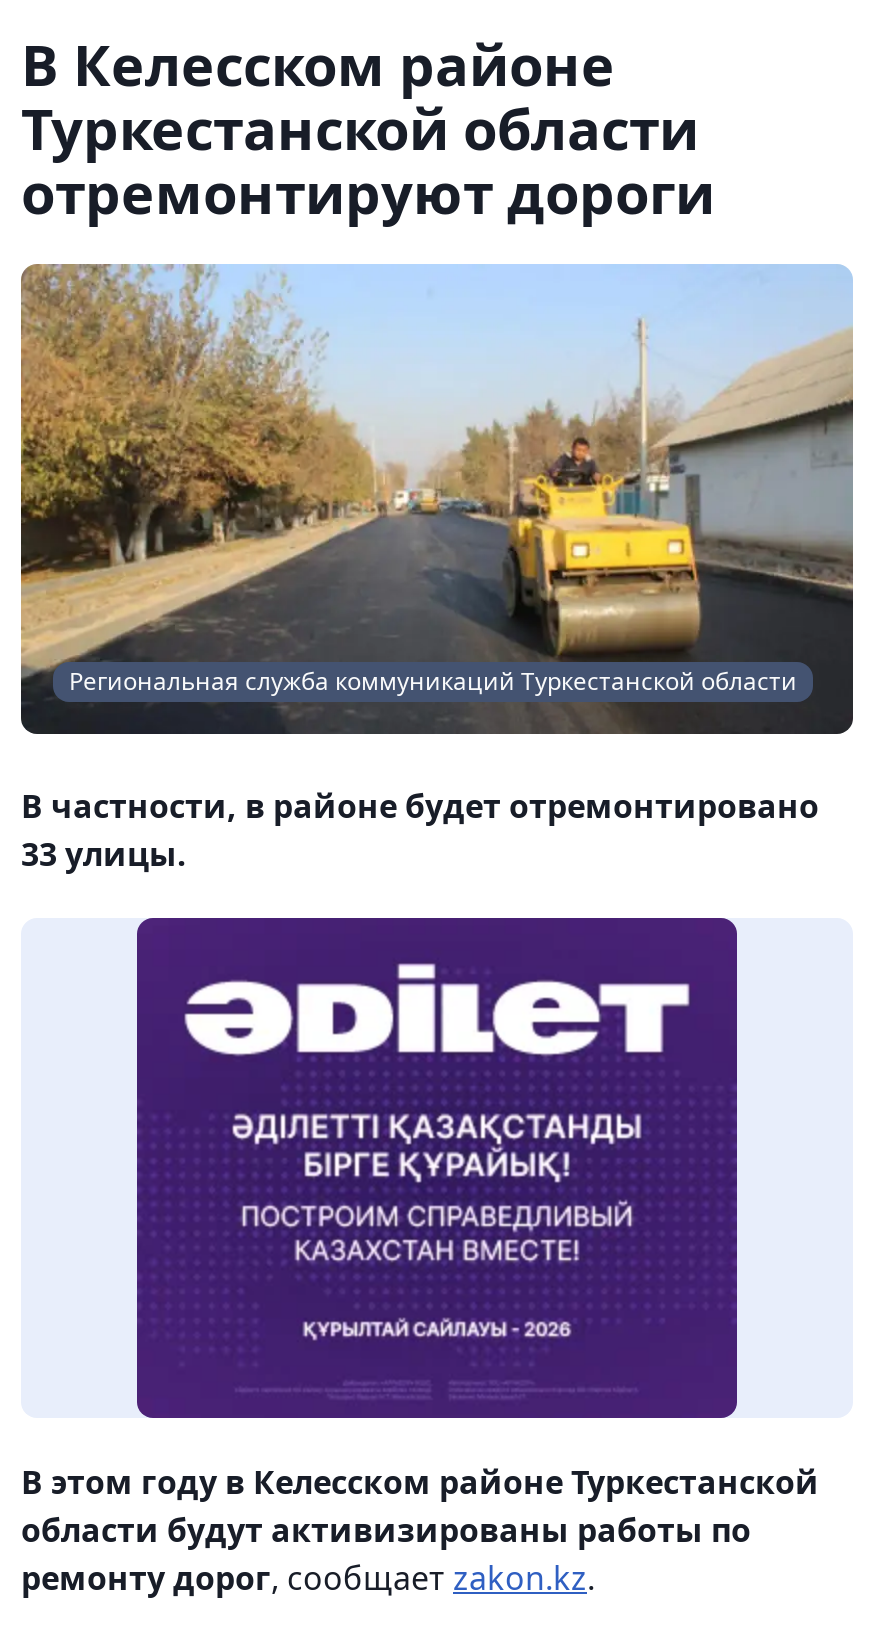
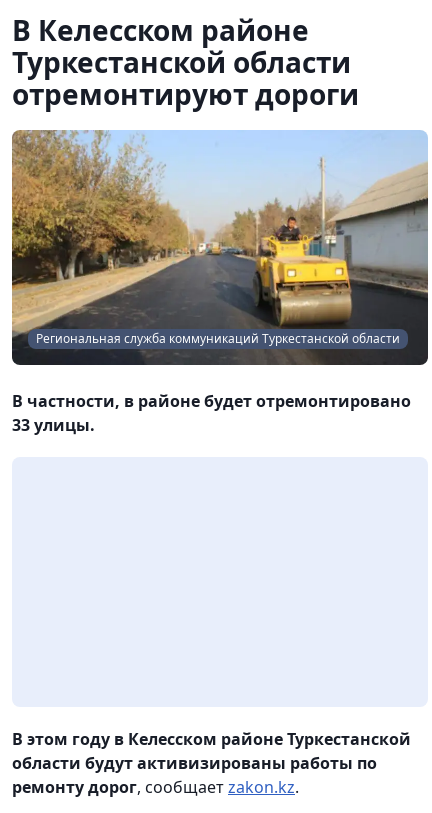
- [image]
